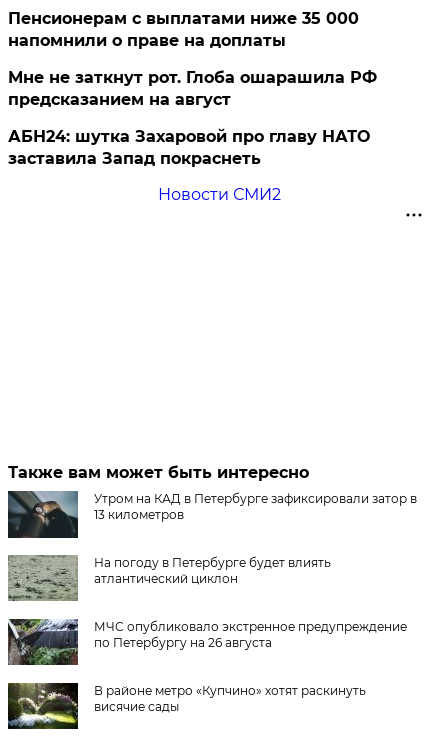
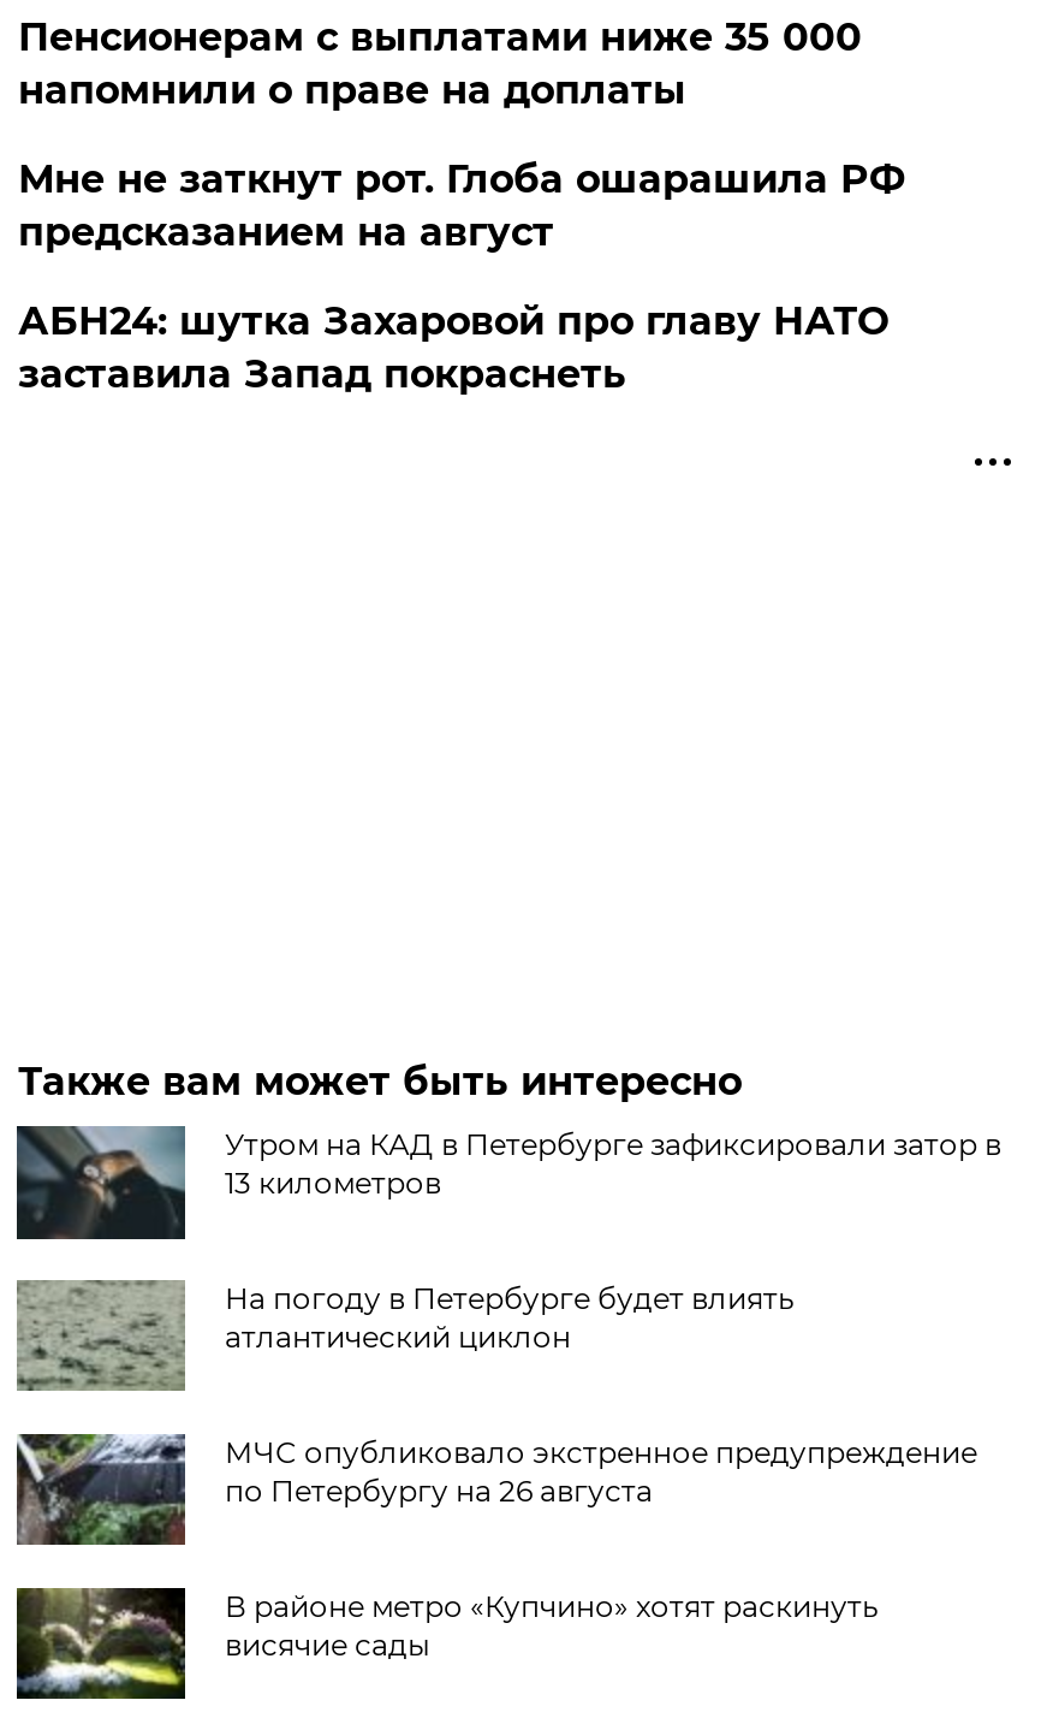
- Новости СМИ2
